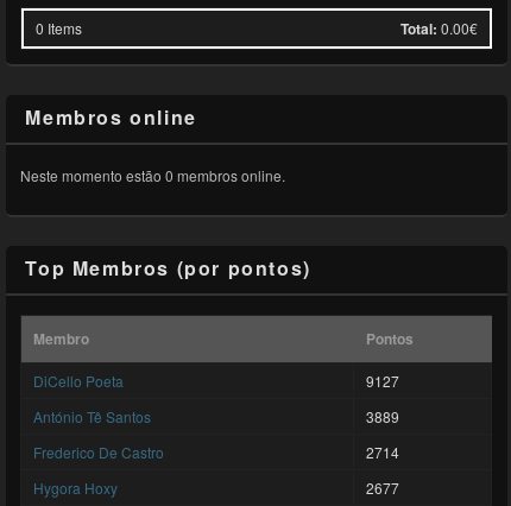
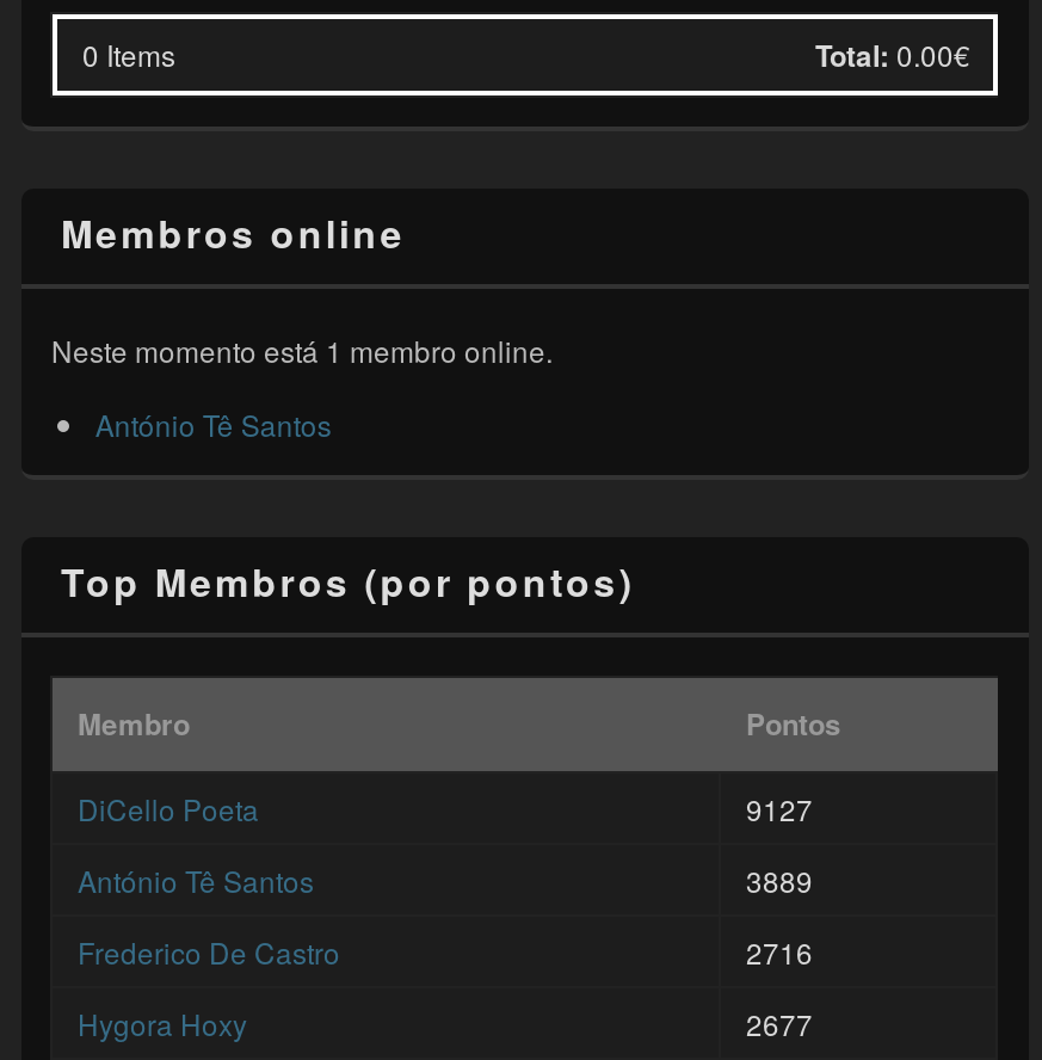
- Neste momento estão 0 membros online.
+ Neste momento está 1 membro online.
+ António Tê Santos

- 2714
+ 2716
